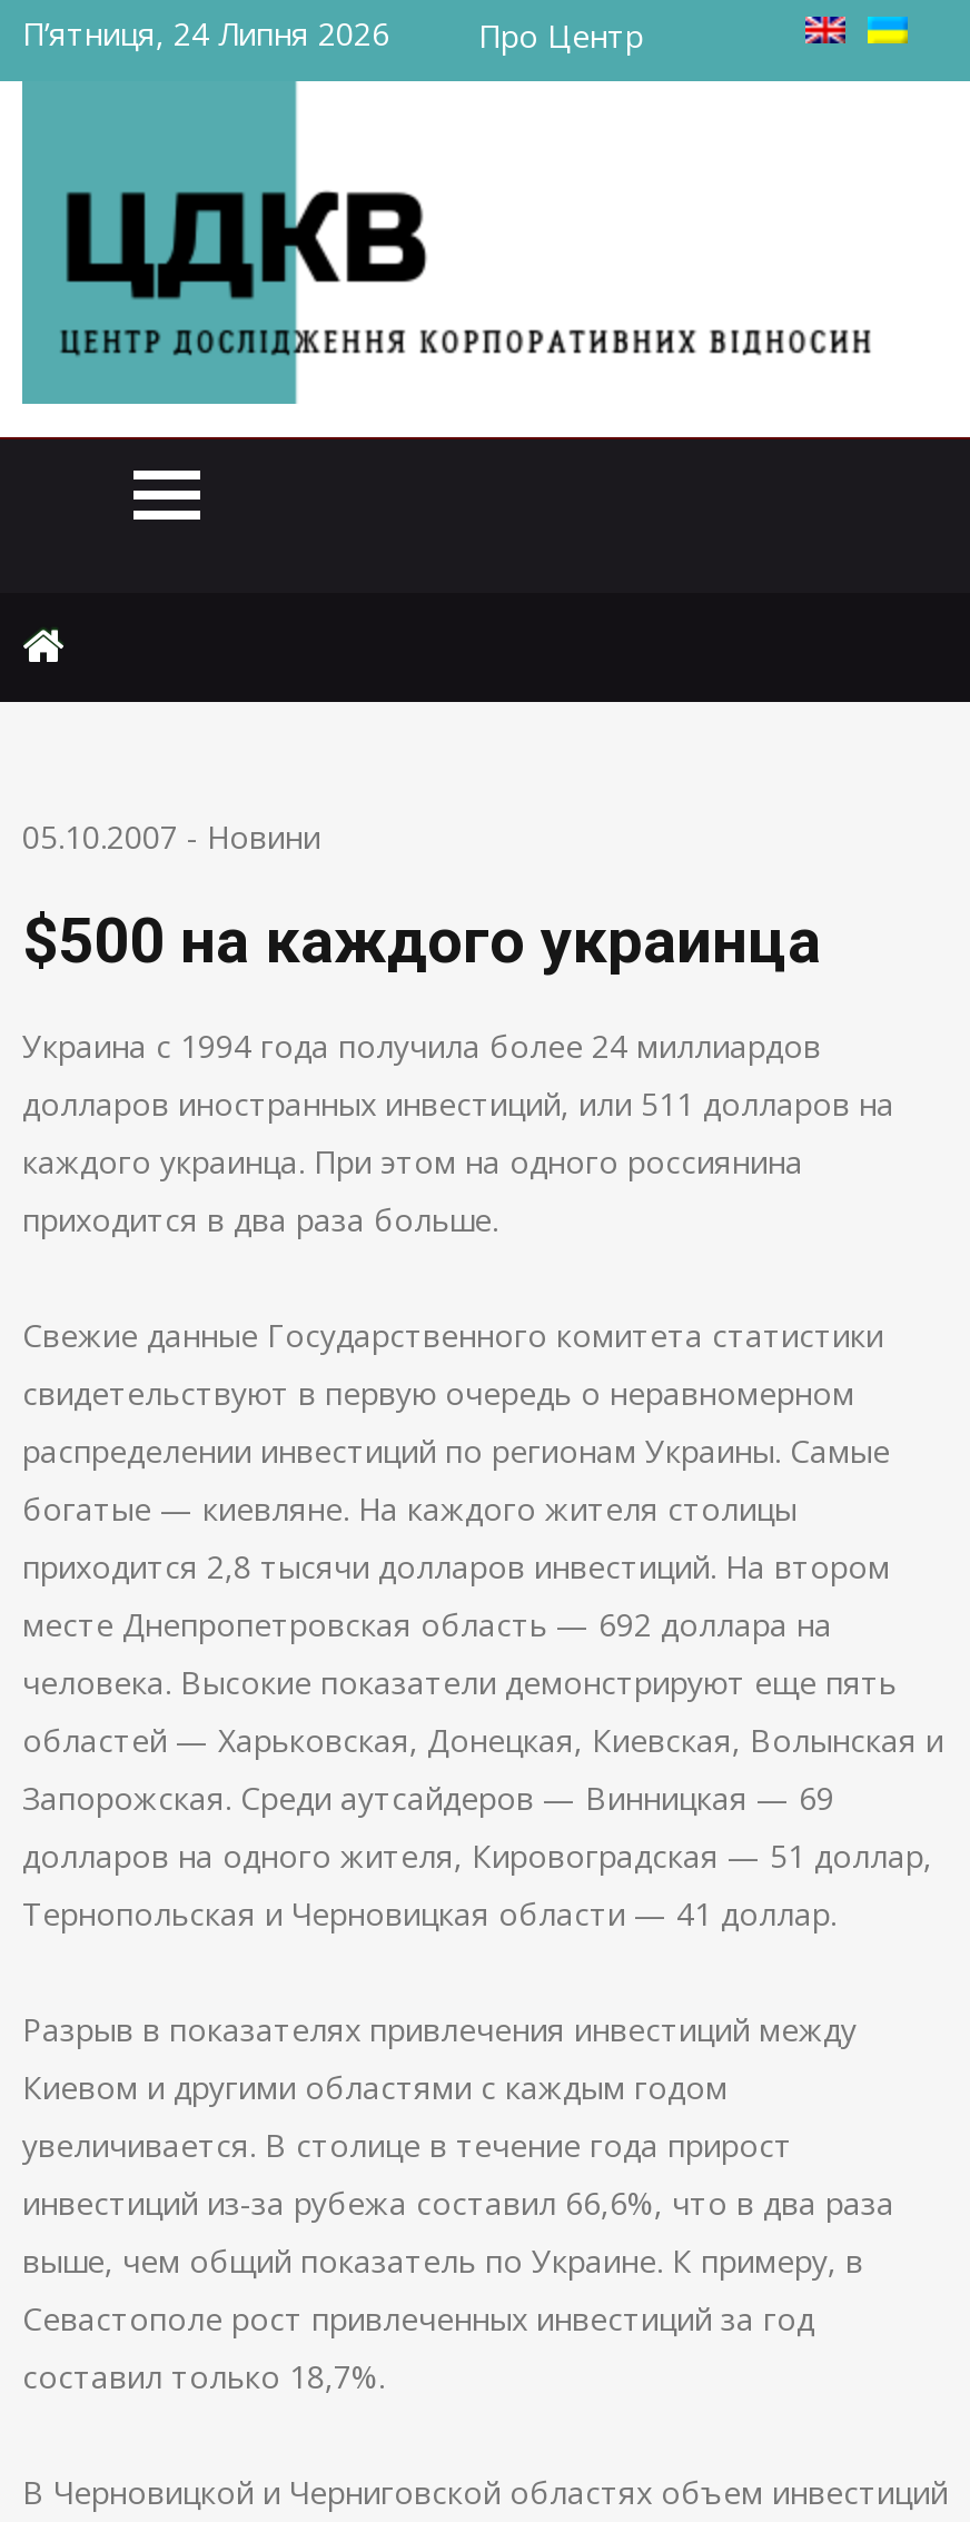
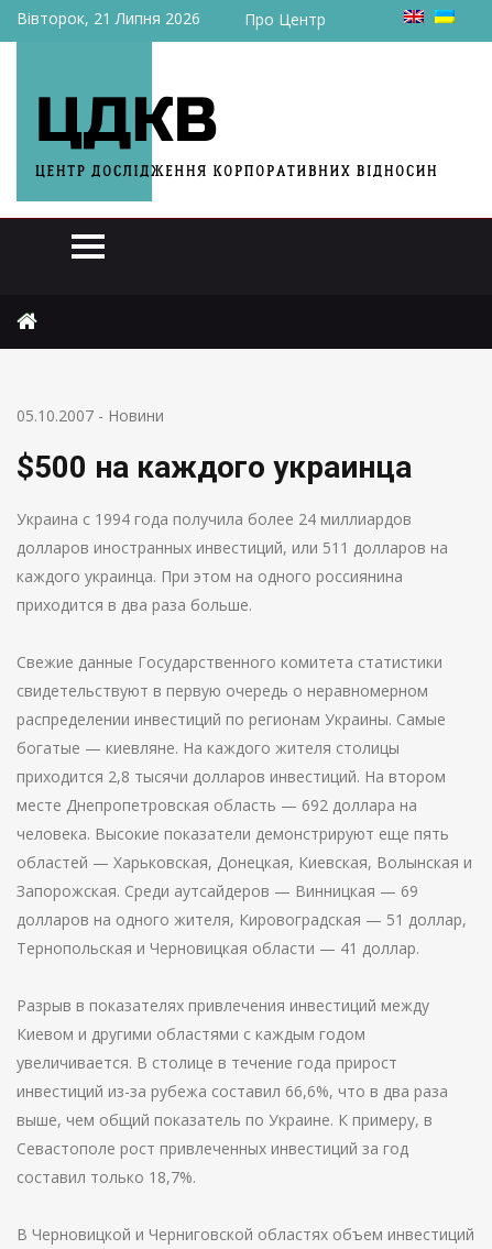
- П’ятниця, 24 Липня 2026
+ Вівторок, 21 Липня 2026
